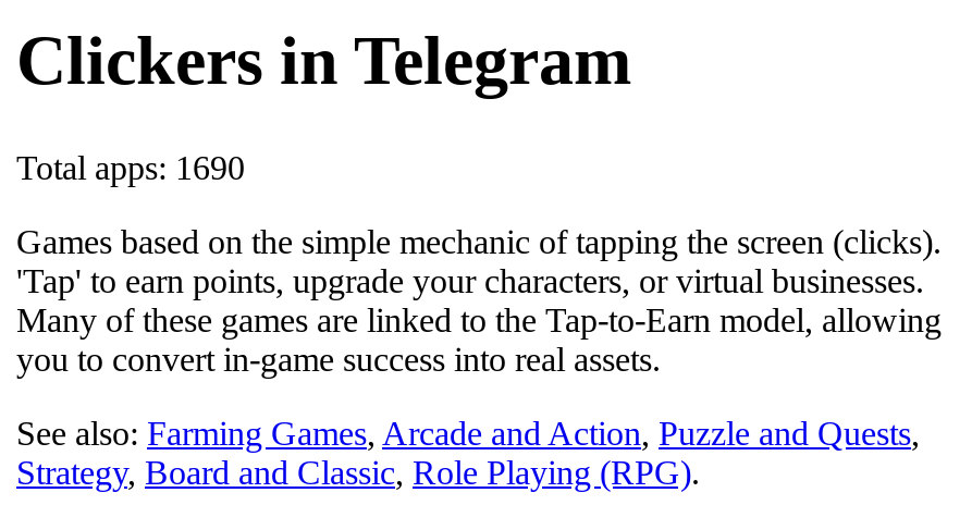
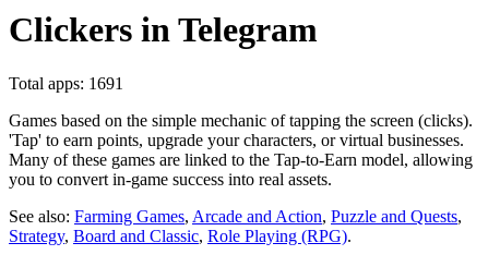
- Total apps: 1690
+ Total apps: 1691
